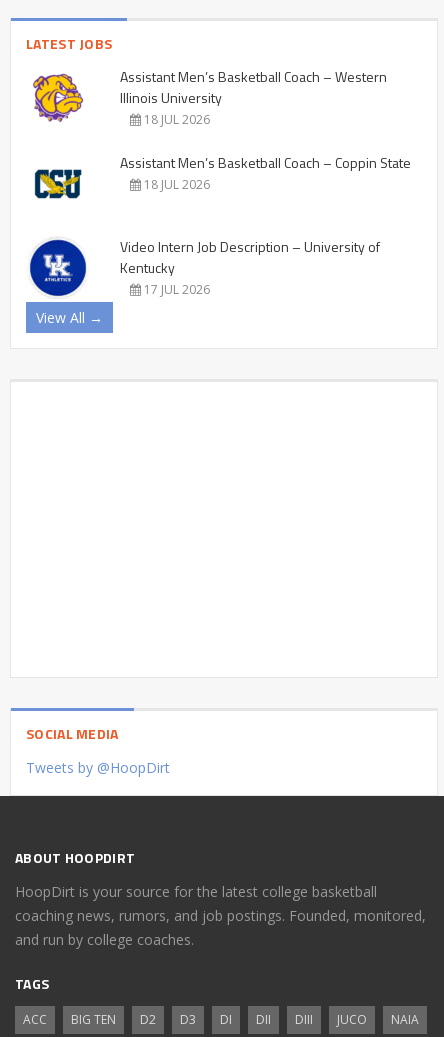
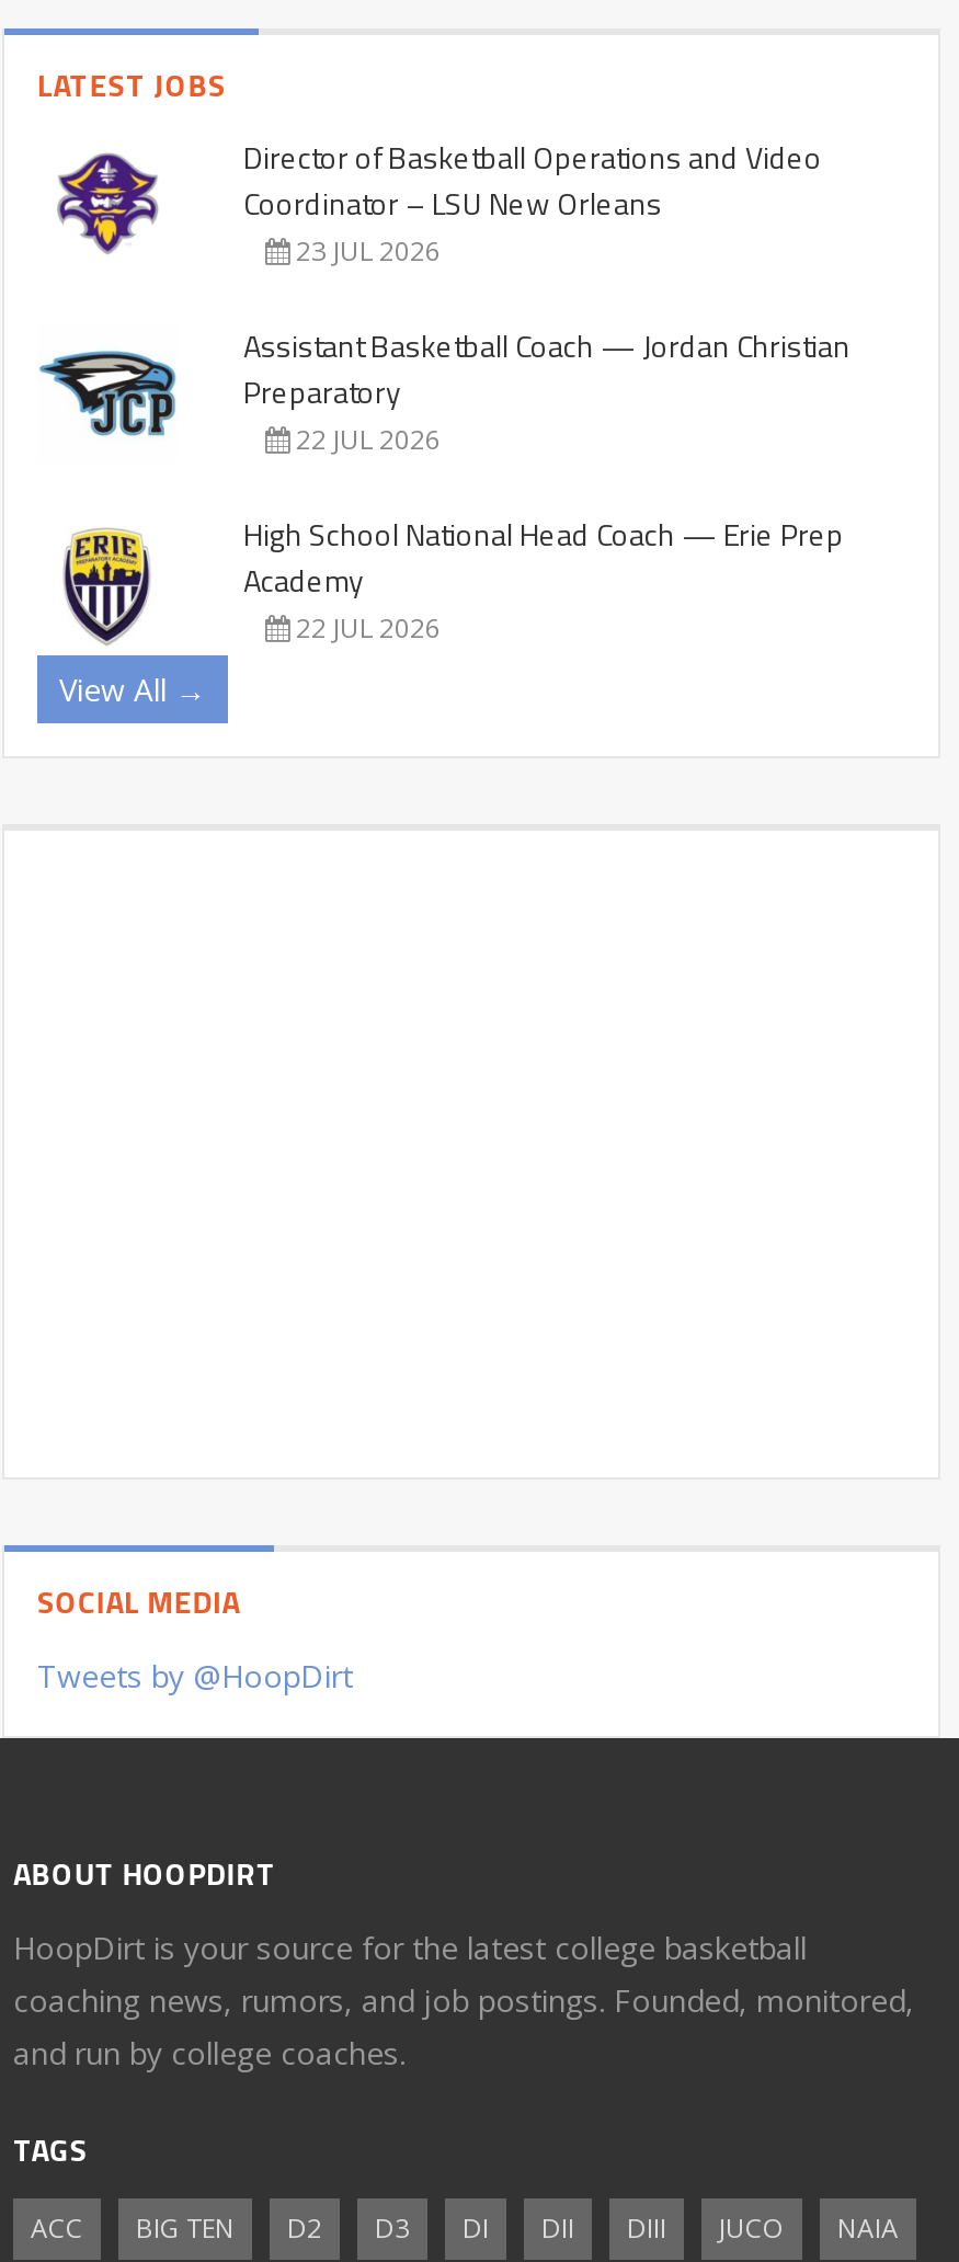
- [image]
- Assistant Men’s Basketball Coach – Western
- Illinois University
- 18 JUL 2026
+ [image]
+ Director of Basketball Operations and Video
+ Coordinator – LSU New Orleans
+ 23 JUL 2026

- [image]
- Assistant Men’s Basketball Coach – Coppin State
- 18 JUL 2026
+ [image]
+ Assistant Basketball Coach — Jordan Christian
+ Preparatory
+ 22 JUL 2026

- [image]
- Video Intern Job Description – University of
- Kentucky
- 17 JUL 2026
+ [image]
+ High School National Head Coach — Erie Prep
+ Academy
+ 22 JUL 2026
